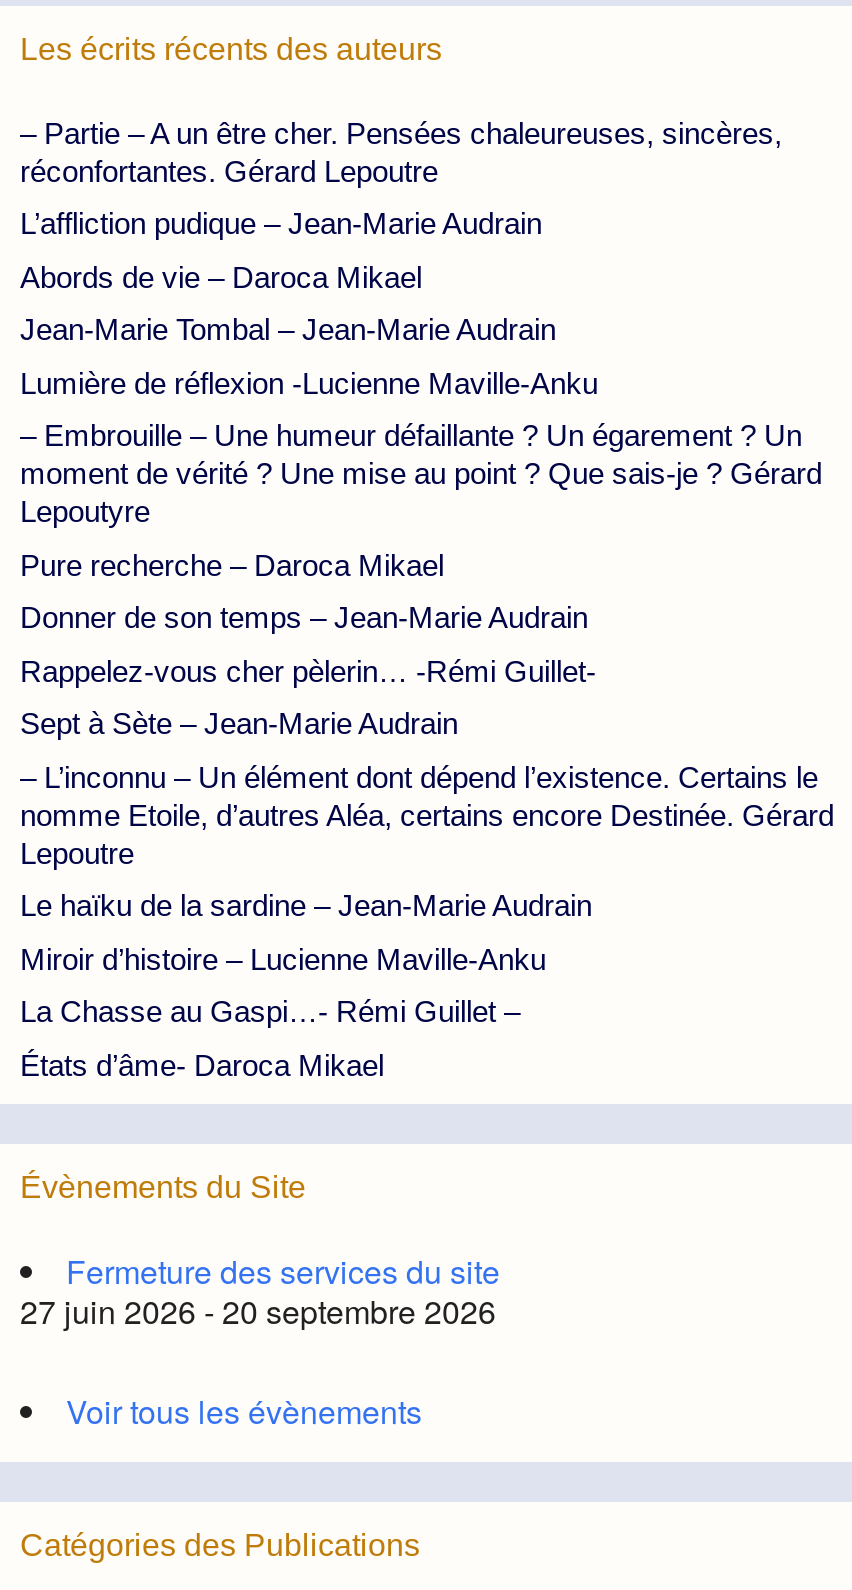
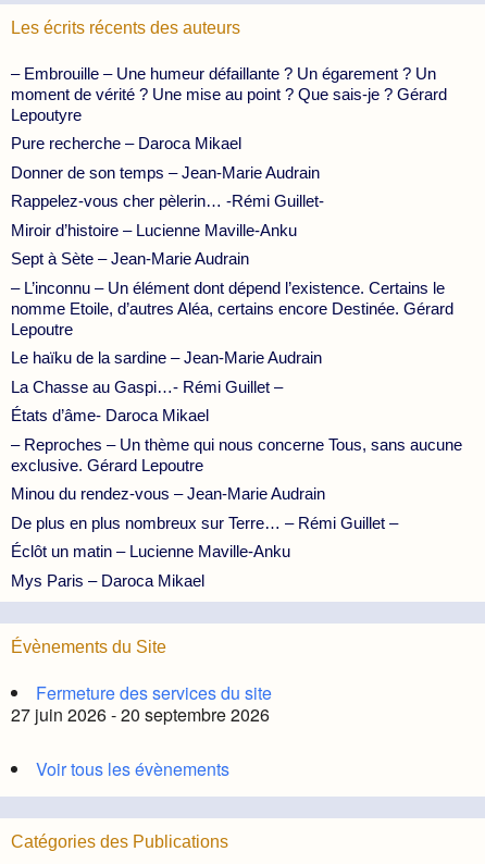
- – Partie – A un être cher. Pensées chaleureuses, sincères,
- réconfortantes. Gérard Lepoutre
- L’affliction pudique – Jean-Marie Audrain
- Abords de vie – Daroca Mikael
- Jean-Marie Tombal – Jean-Marie Audrain
- Lumière de réflexion -Lucienne Maville-Anku

moved up: – Embrouille – Une humeur défaillante ? Un égarement ? Un | moment de vérité ? Une mise au point ? Que sais-je ? Gérard | Lepoutyre | Pure recherche – Daroca Mikael | Donner de son temps – Jean-Marie Audrain | Rappelez-vous cher pèlerin… -Rémi Guillet-

moved up: Sept à Sète – Jean-Marie Audrain | – L’inconnu – Un élément dont dépend l’existence. Certains le | nomme Etoile, d’autres Aléa, certains encore Destinée. Gérard | Lepoutre | Le haïku de la sardine – Jean-Marie Audrain

moved up: Miroir d’histoire – Lucienne Maville-Anku

moved up: La Chasse au Gaspi…- Rémi Guillet – | États d’âme- Daroca Mikael

+ – Reproches – Un thème qui nous concerne Tous, sans aucune
+ exclusive. Gérard Lepoutre
+ Minou du rendez-vous – Jean-Marie Audrain
+ De plus en plus nombreux sur Terre… – Rémi Guillet –
+ Éclôt un matin – Lucienne Maville-Anku
+ Mys Paris – Daroca Mikael
